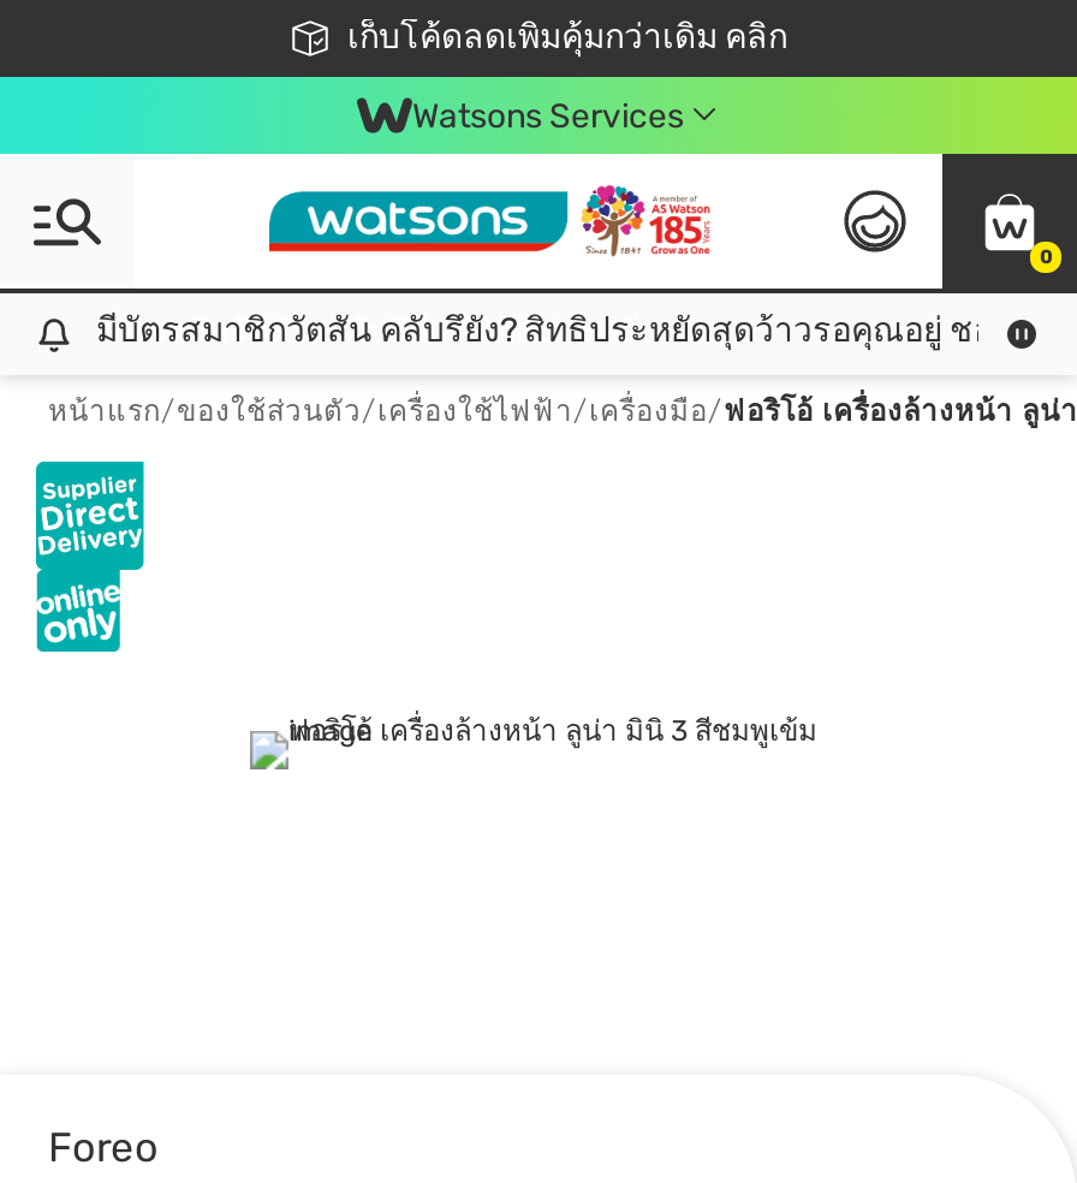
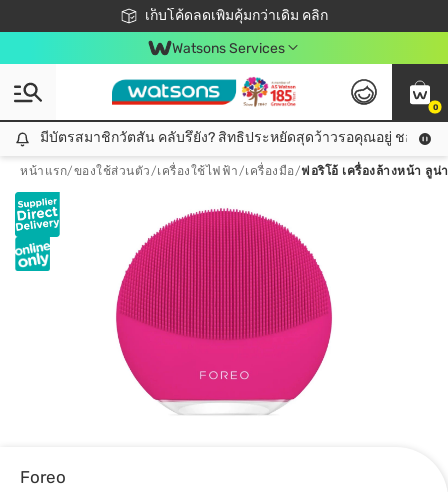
+ [image]
